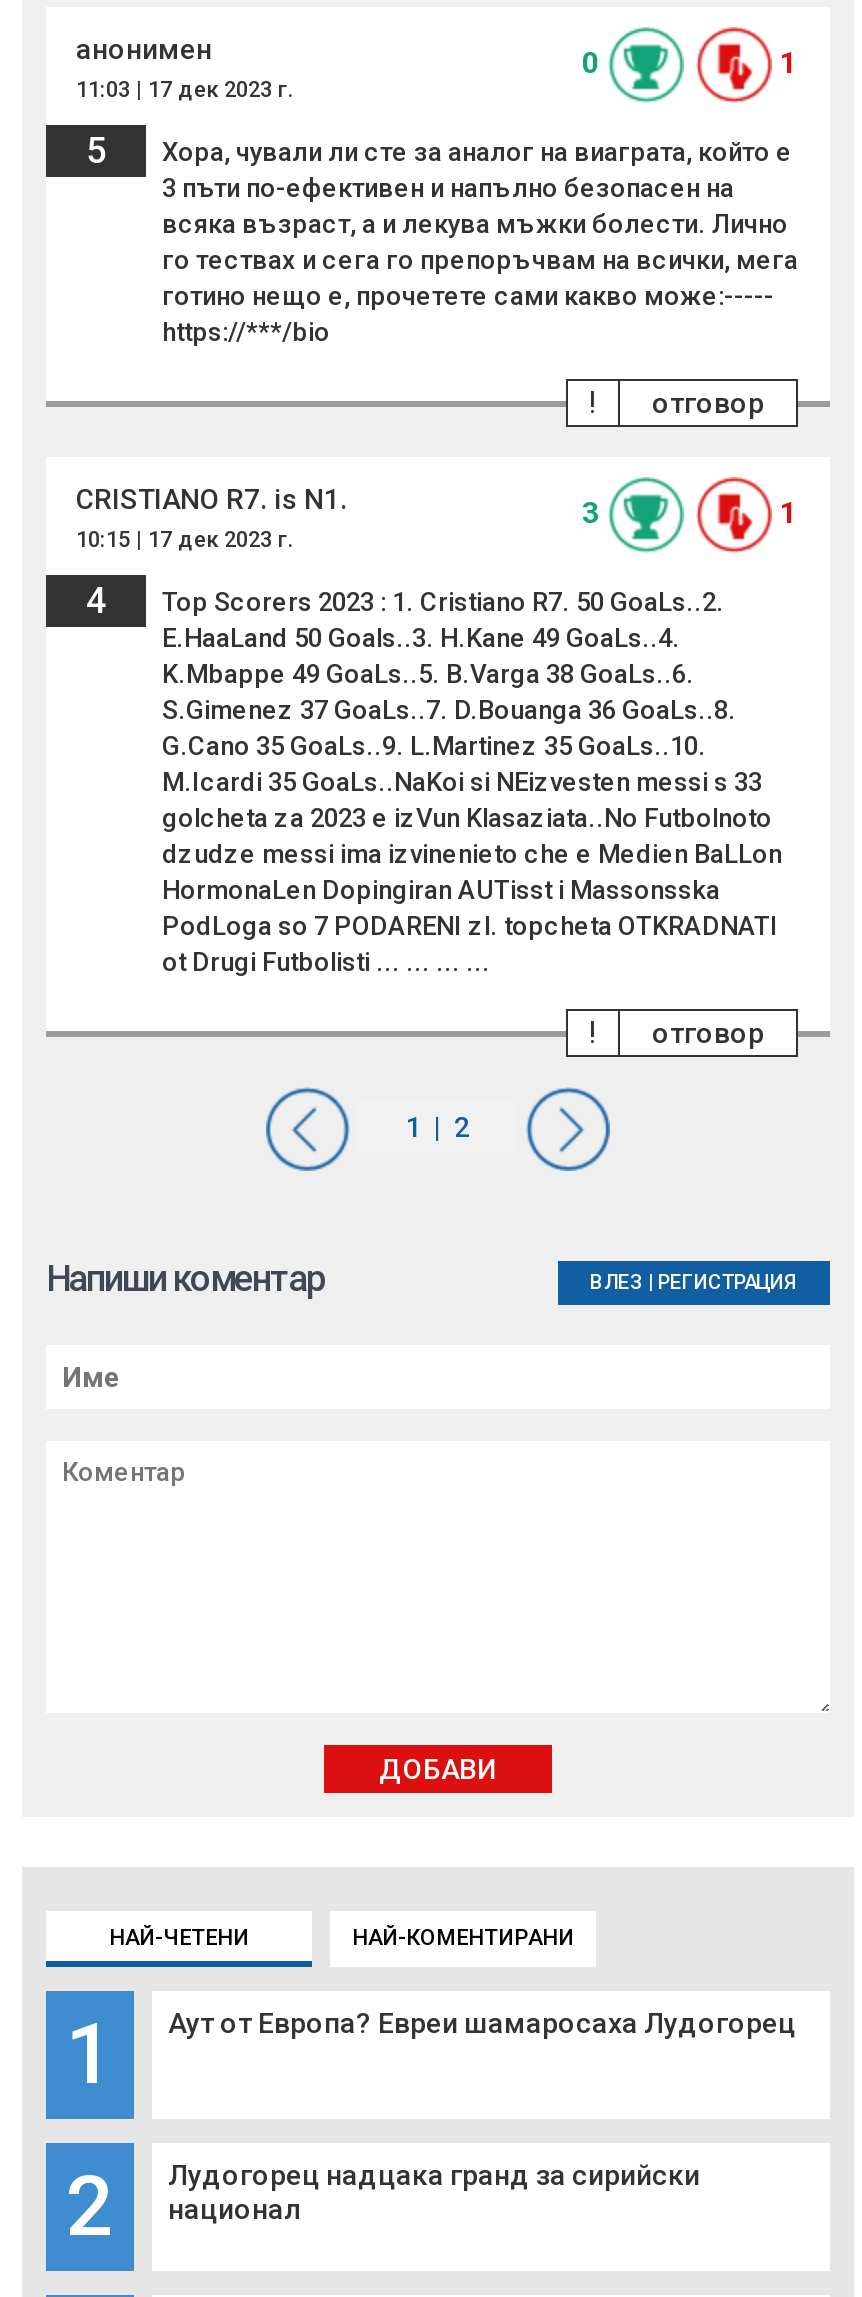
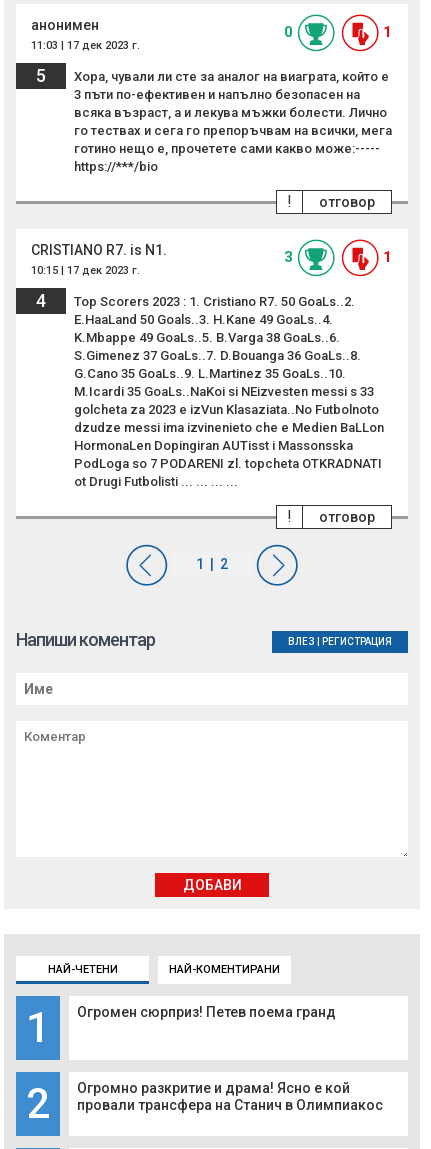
- Аут от Европа? Евреи шамаросаха Лудогорец
+ Огромен сюрприз! Петев поема гранд

- Лудогорец надцака гранд за сирийски
- национал
+ Огромно разкритие и драма! Ясно е кой
+ провали трансфера на Станич в Олимпиакос
